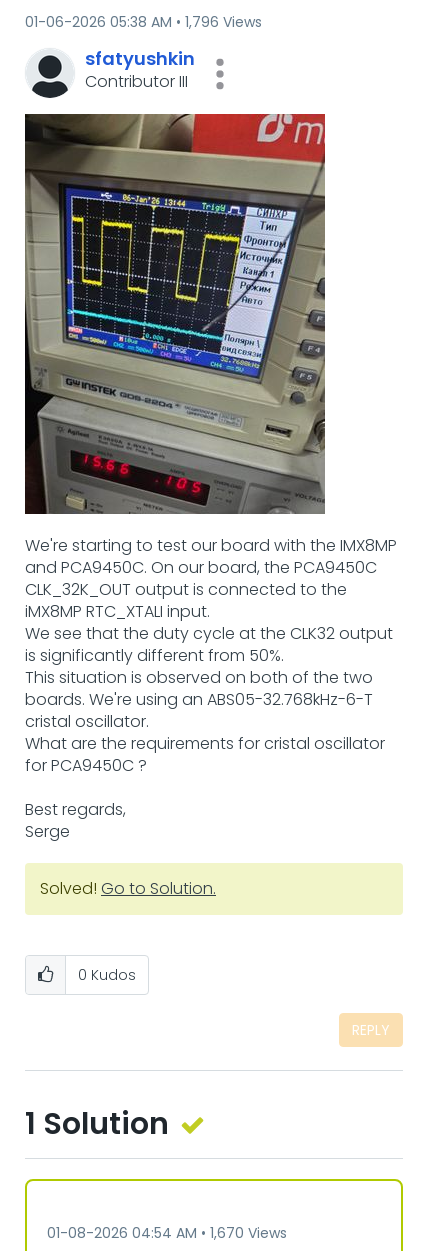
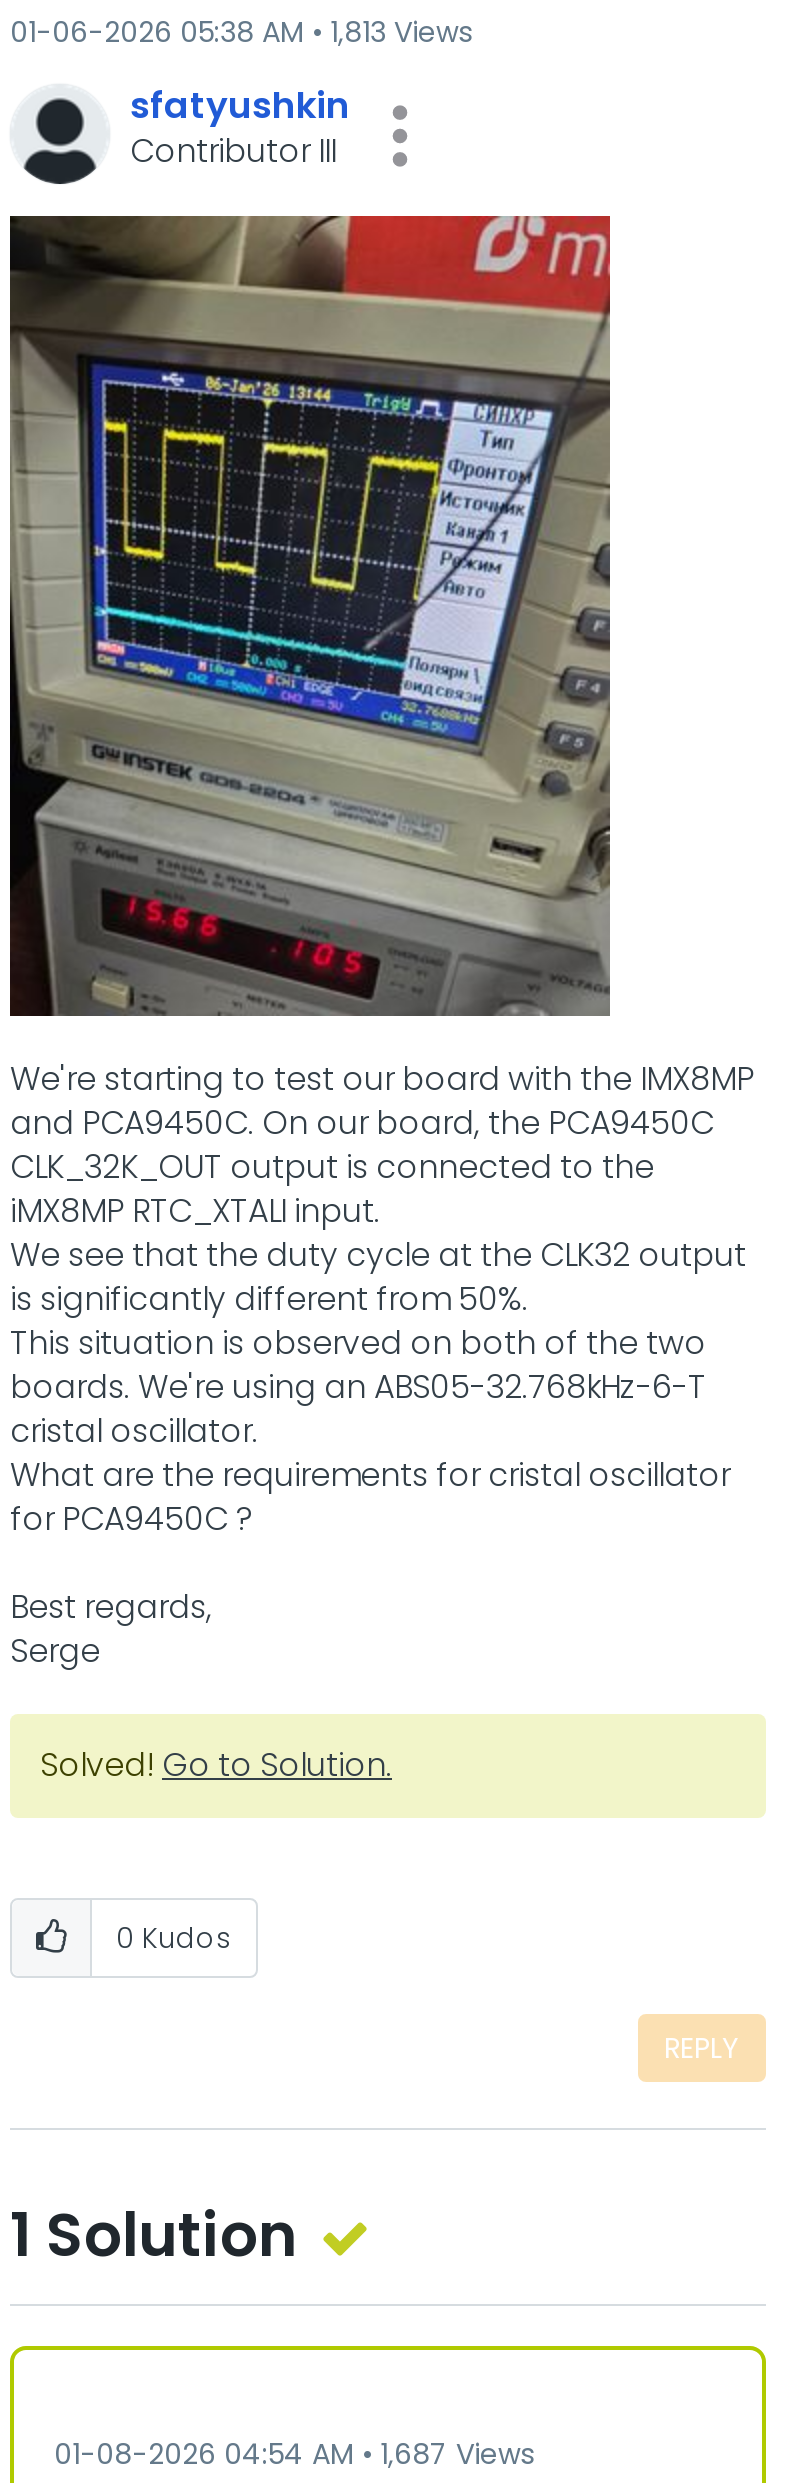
- 01-06-2026 05:38 AM 1,796 Views
+ 01-06-2026 05:38 AM 1,813 Views

- 01-08-2026 04:54 AM 1,670 Views
+ 01-08-2026 04:54 AM 1,687 Views
